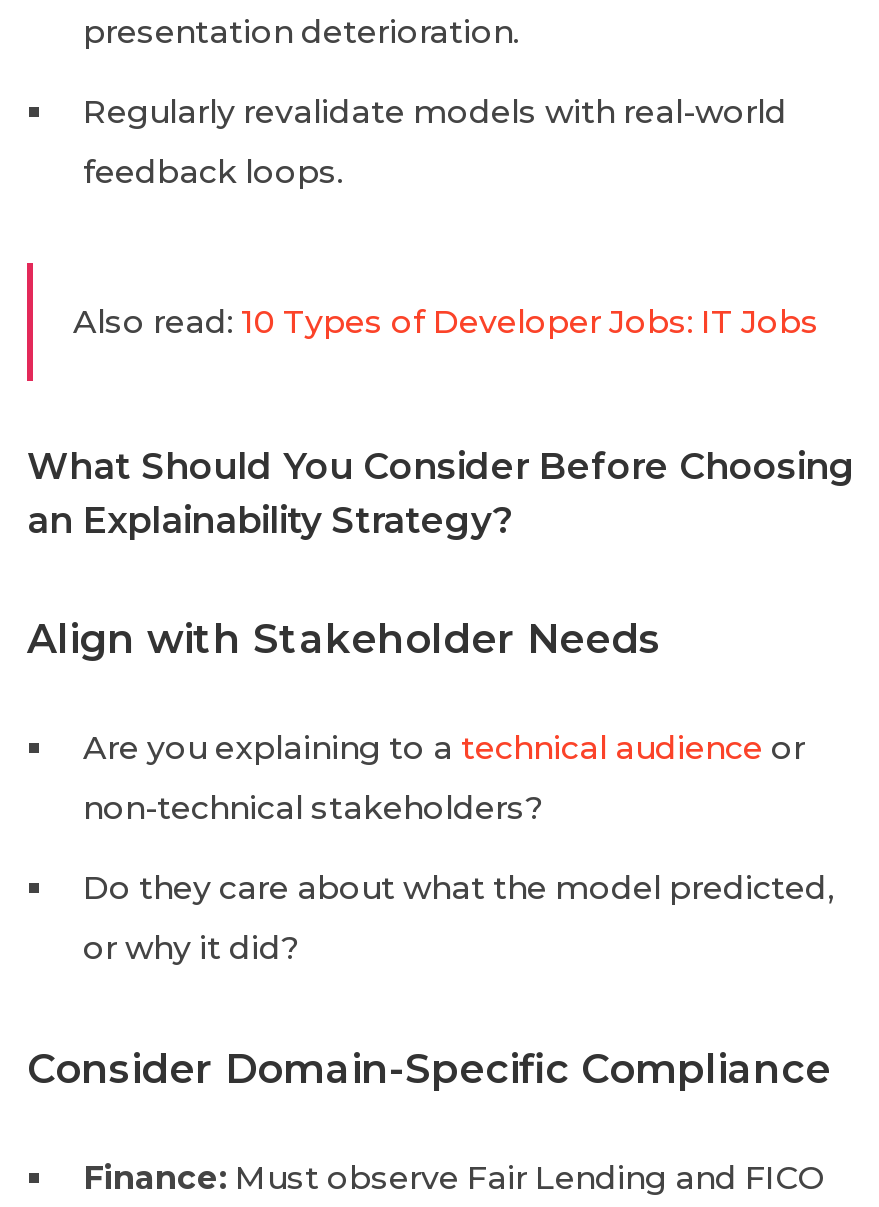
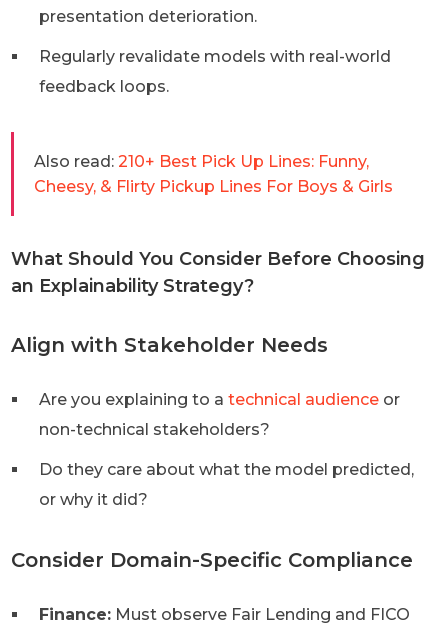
- Also read: 10 Types of Developer Jobs: IT Jobs
+ Also read: 210+ Best Pick Up Lines: Funny,
+ Cheesy, & Flirty Pickup Lines For Boys & Girls
